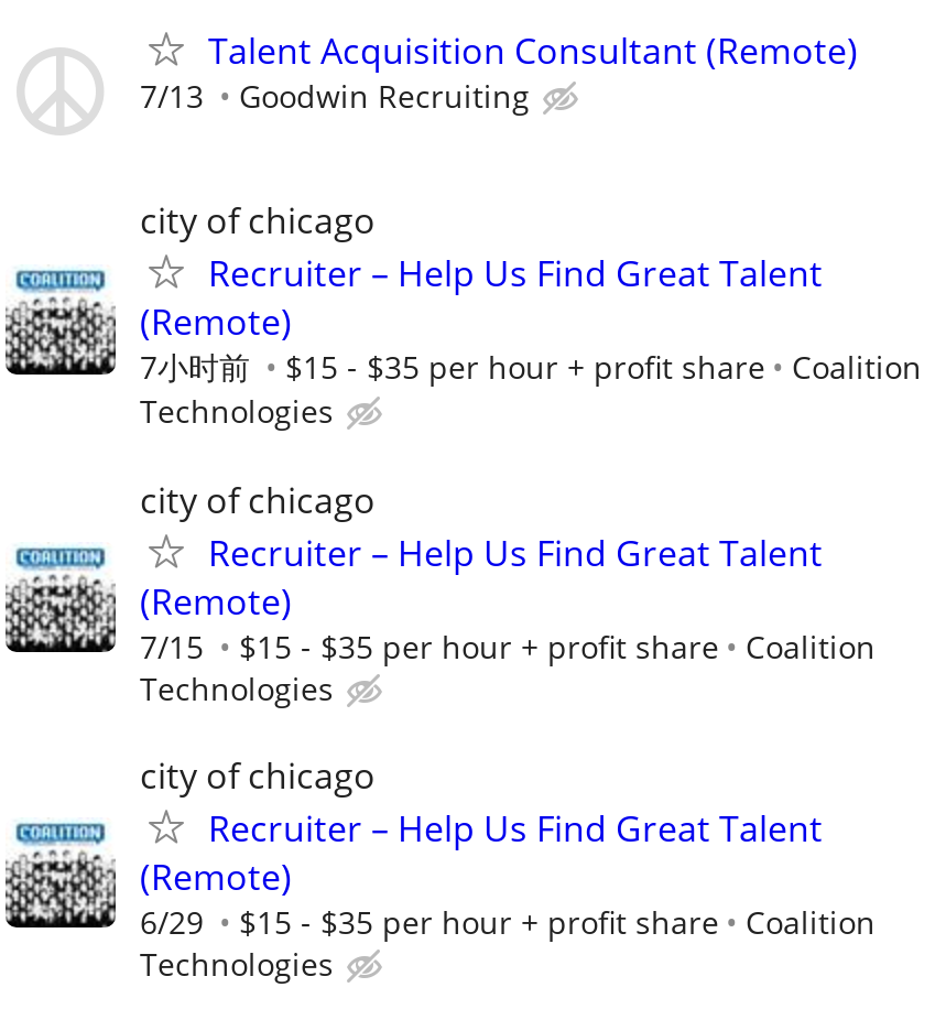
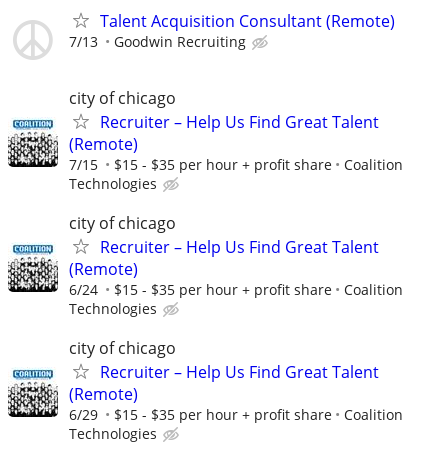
- 7小时前 $15 - $35 per hour + profit share Coalition
+ 7/15 $15 - $35 per hour + profit share Coalition

- 7/15 $15 - $35 per hour + profit share Coalition
+ 6/24 $15 - $35 per hour + profit share Coalition
